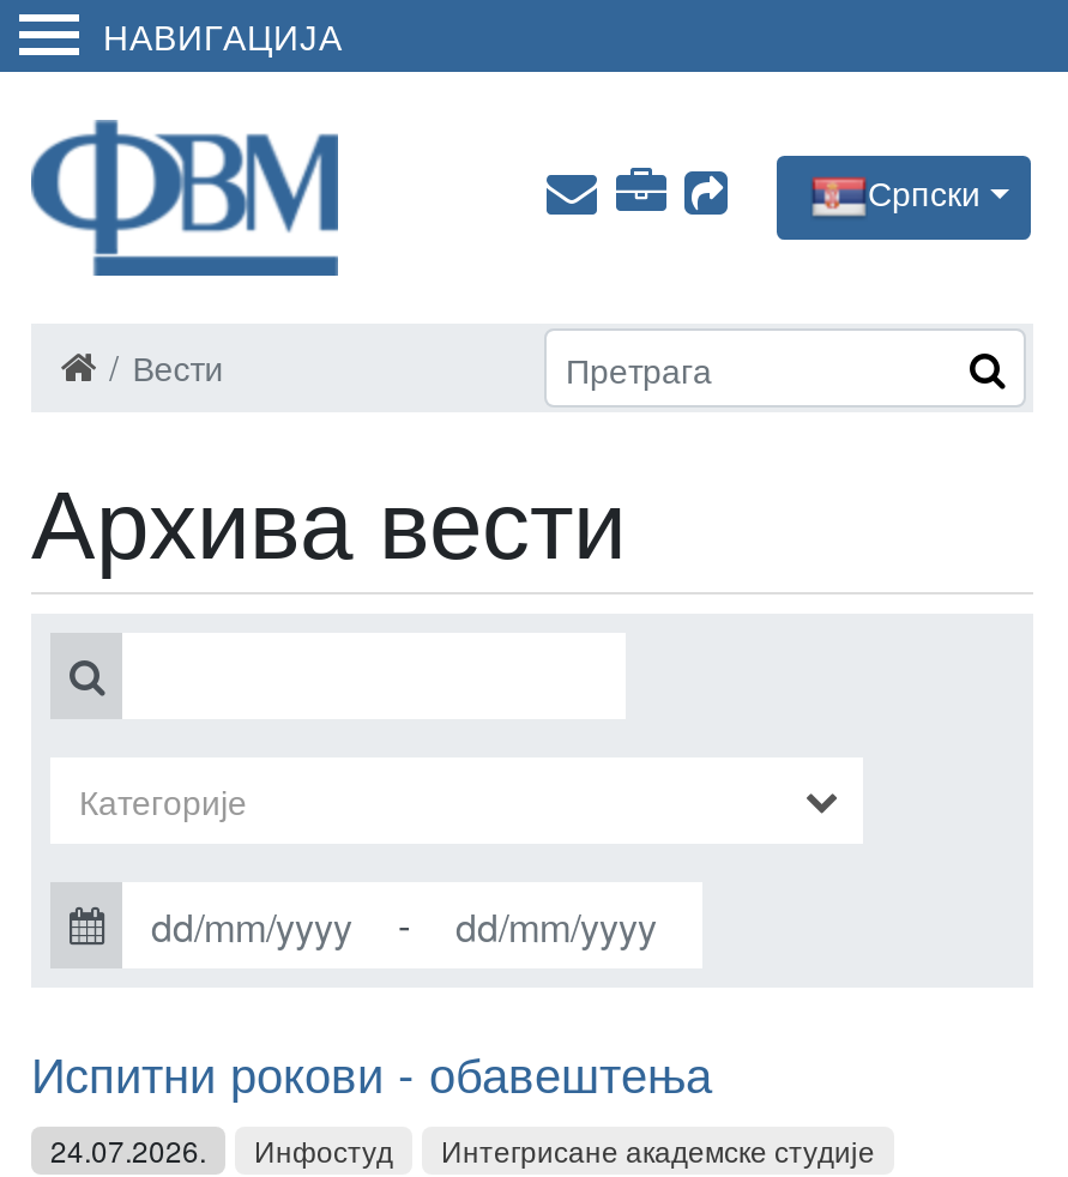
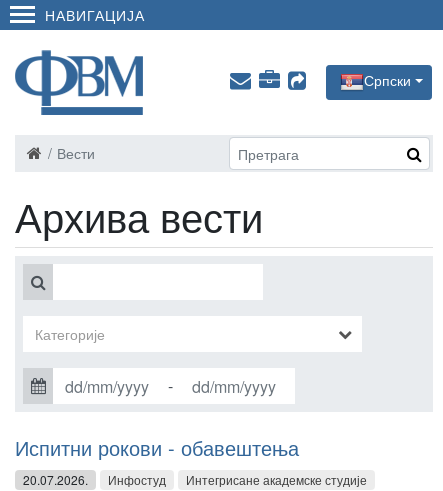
- 24.07.2026. Инфостуд Интегрисане академске студије
+ 20.07.2026. Инфостуд Интегрисане академске студије
